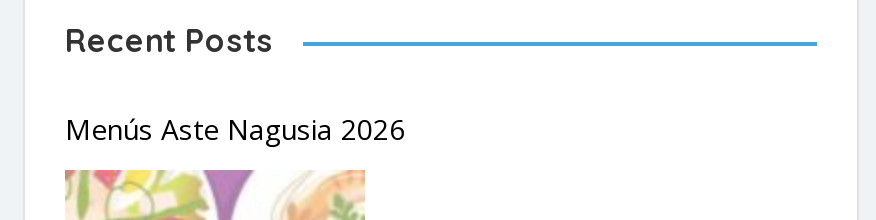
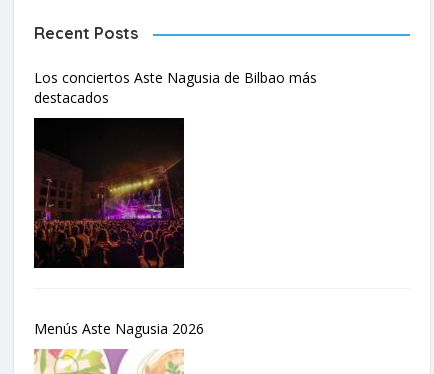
+ [image]

+ Los conciertos Aste Nagusia de Bilbao más
+ destacados
